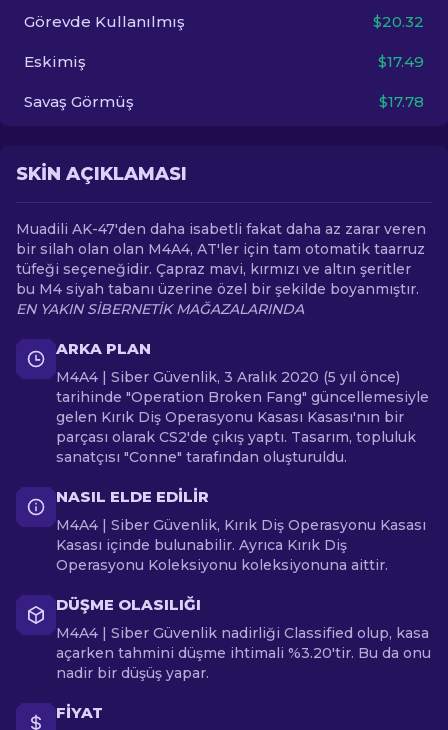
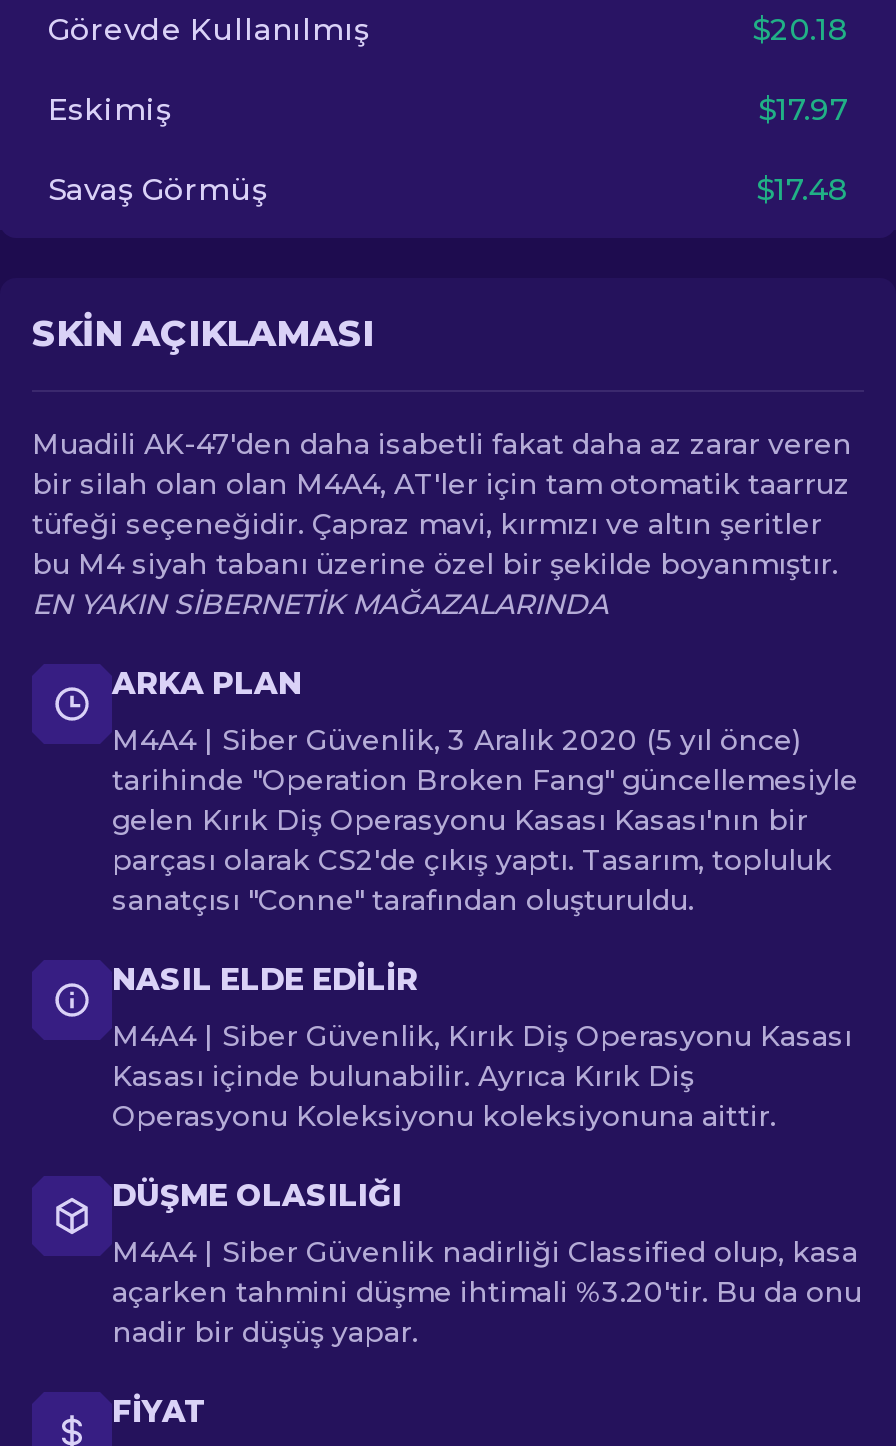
- $20.32
+ $20.18

- $17.49
+ $17.97

- $17.78
+ $17.48
